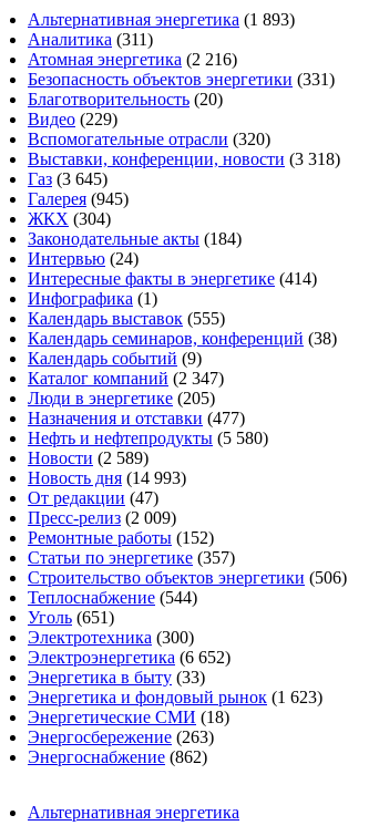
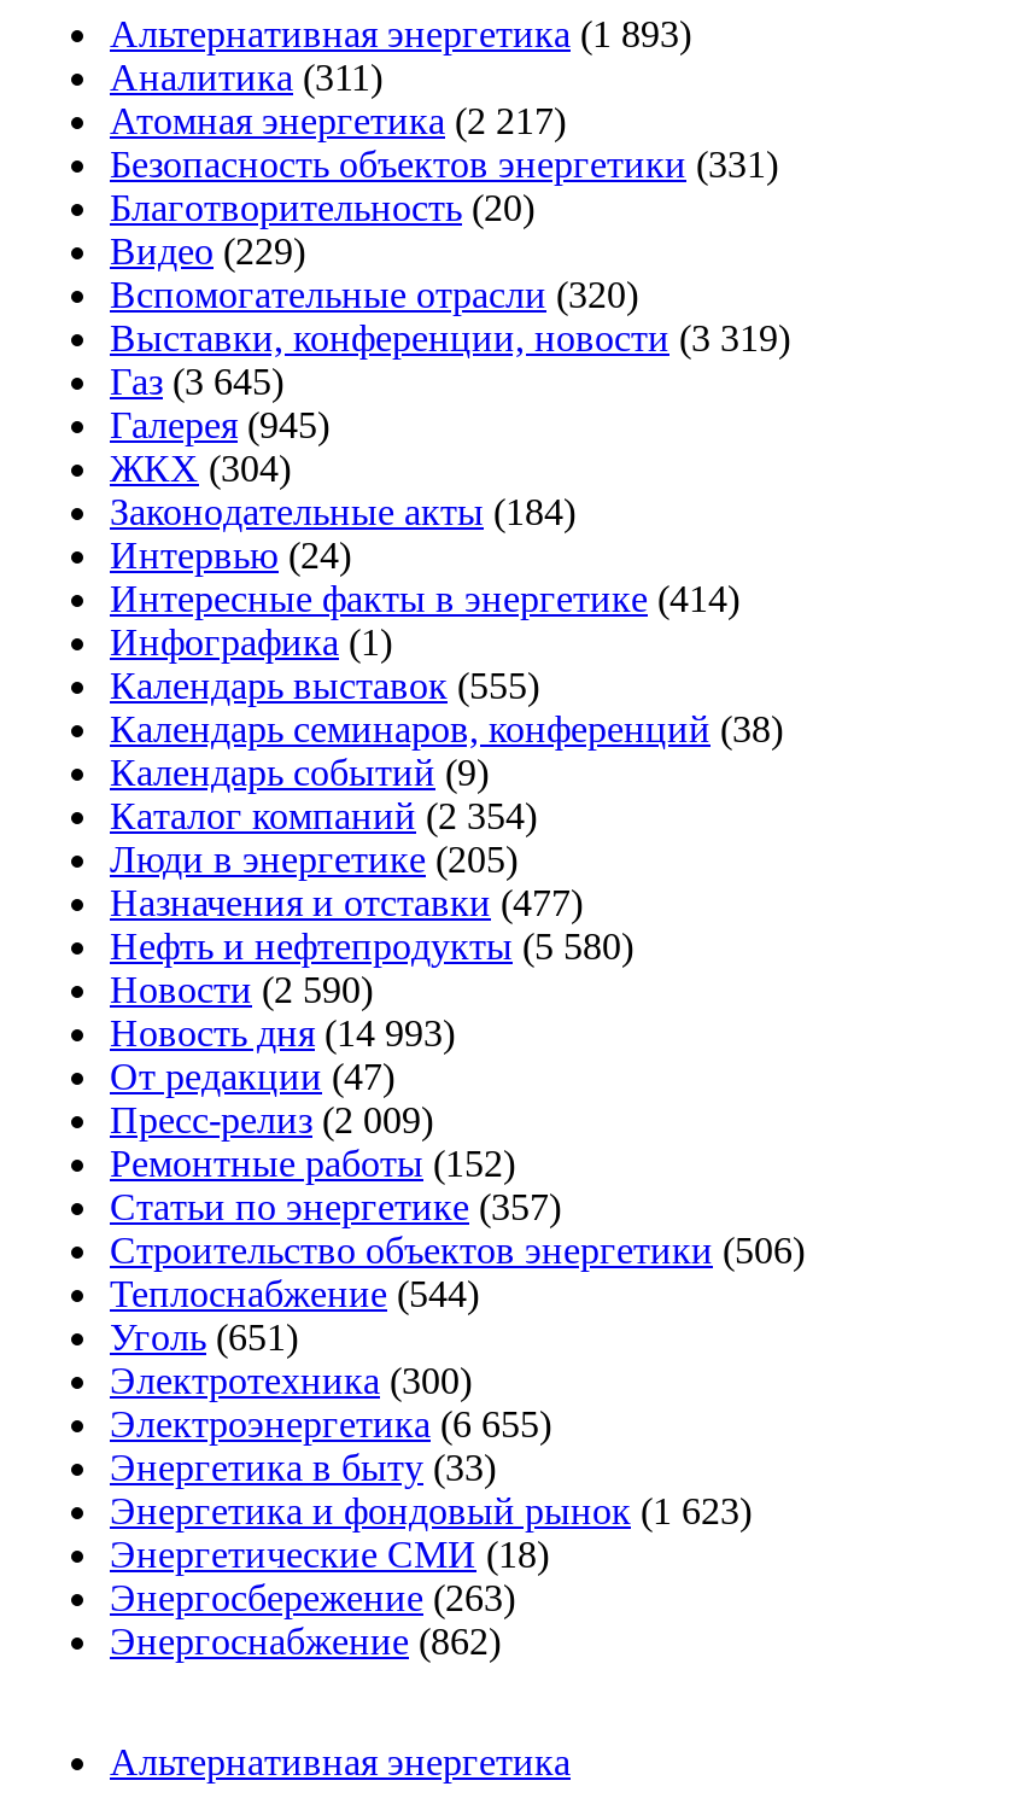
- Атомная энергетика (2 216)
+ Атомная энергетика (2 217)

- Выставки, конференции, новости (3 318)
+ Выставки, конференции, новости (3 319)

- Каталог компаний (2 347)
+ Каталог компаний (2 354)

- Новости (2 589)
+ Новости (2 590)

- Электроэнергетика (6 652)
+ Электроэнергетика (6 655)
